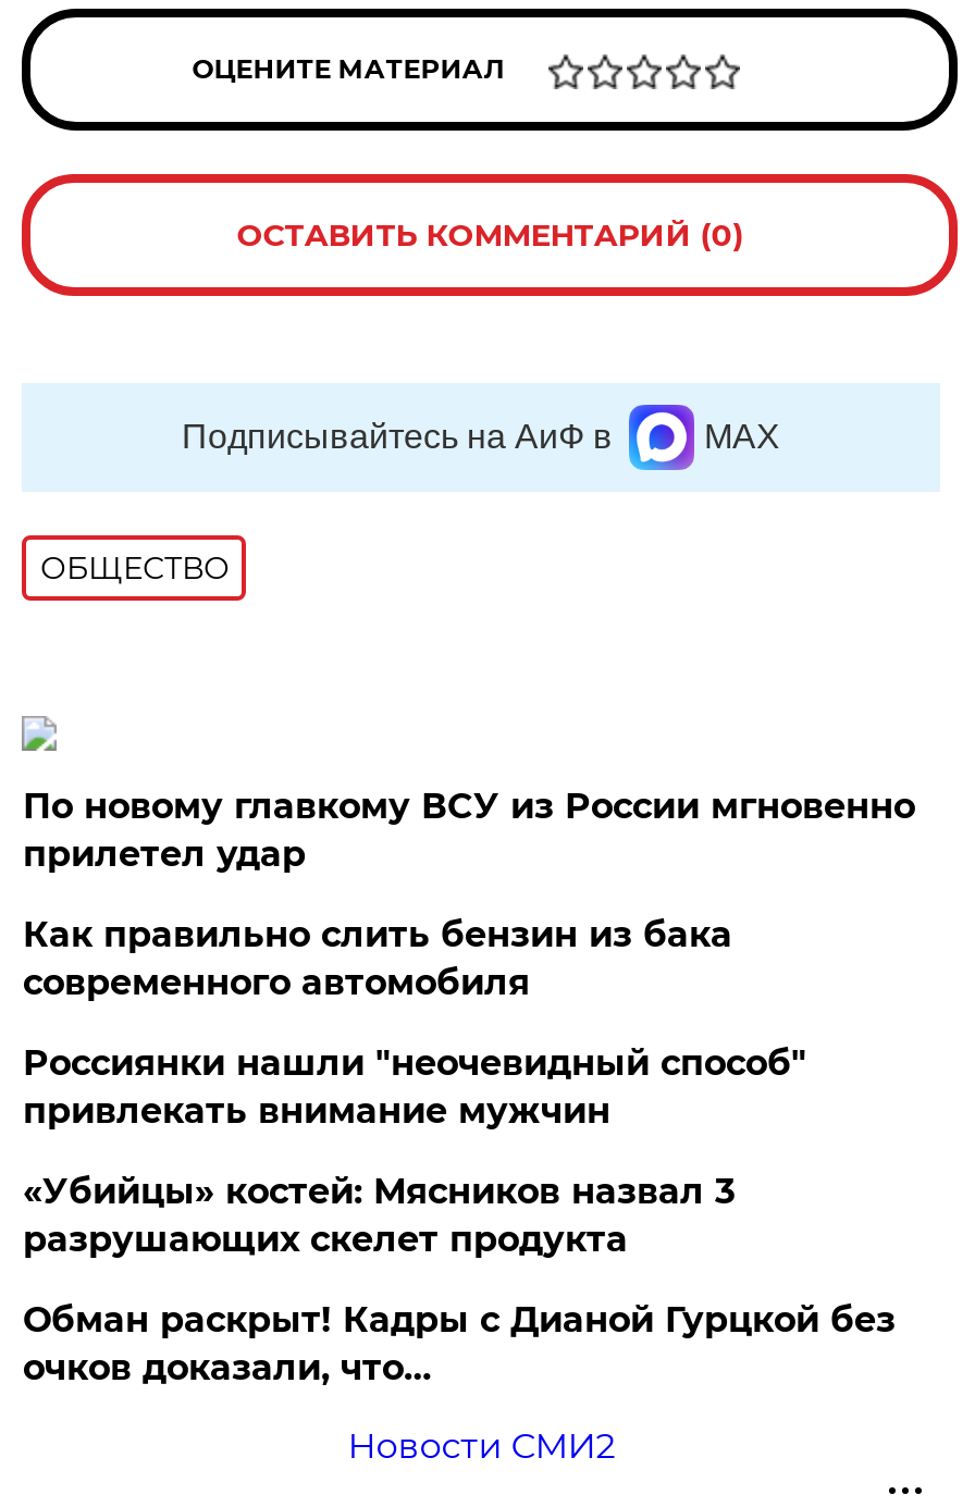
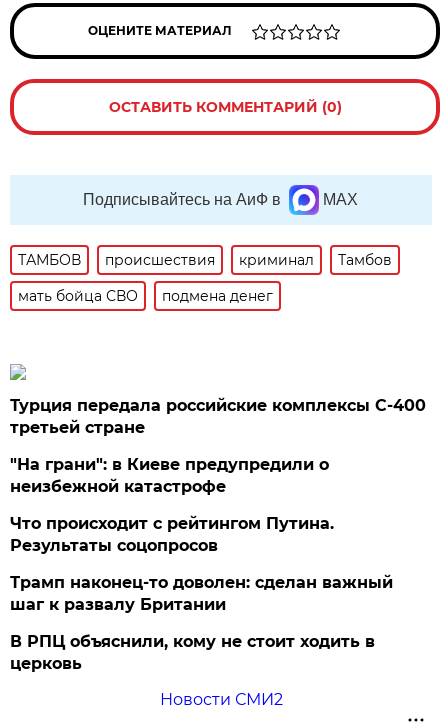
- ОБЩЕСТВО
+ ТАМБОВ
+ происшествия
+ криминал
+ Тамбов
+ мать бойца СВО
+ подмена денег

- По новому главкому ВСУ из России мгновенно
- прилетел удар
- Как правильно слить бензин из бака
- современного автомобиля
- Россиянки нашли "неочевидный способ"
- привлекать внимание мужчин
- «Убийцы» костей: Мясников назвал 3
- разрушающих скелет продукта
- Обман раскрыт! Кадры с Дианой Гурцкой без
- очков доказали, что…
+ Турция передала российские комплексы С-400
+ третьей стране
+ "На грани": в Киеве предупредили о
+ неизбежной катастрофе
+ Что происходит с рейтингом Путина.
+ Результаты соцопросов
+ Трамп наконец-то доволен: сделан важный
+ шаг к развалу Британии
+ В РПЦ объяснили, кому не стоит ходить в
+ церковь
